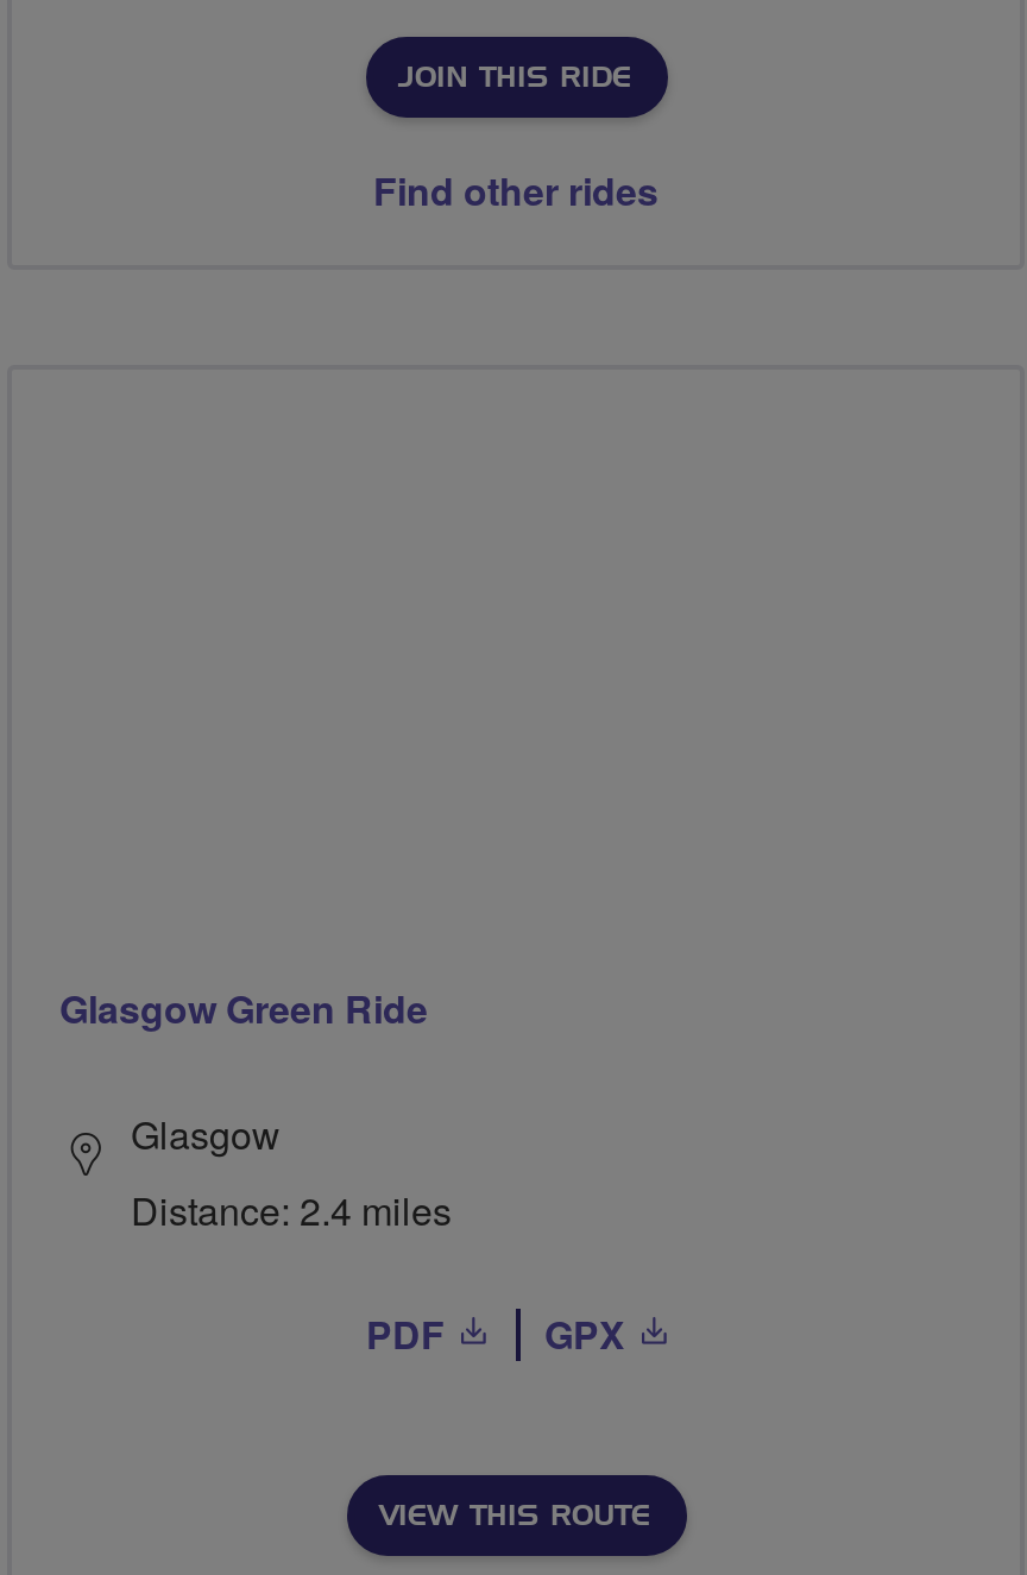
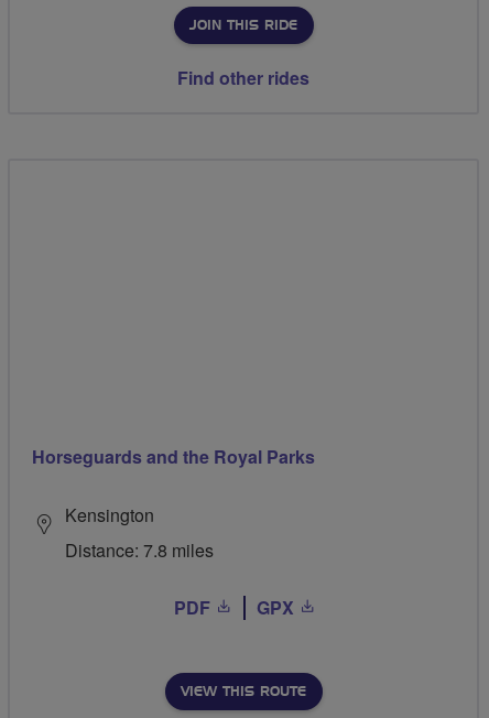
- Glasgow Green Ride
+ Horseguards and the Royal Parks

- Glasgow
- Distance: 2.4 miles
+ Kensington
+ Distance: 7.8 miles
